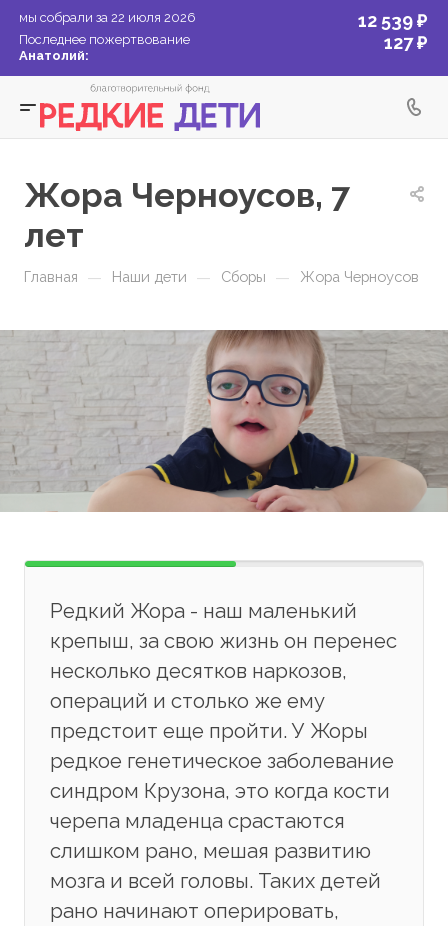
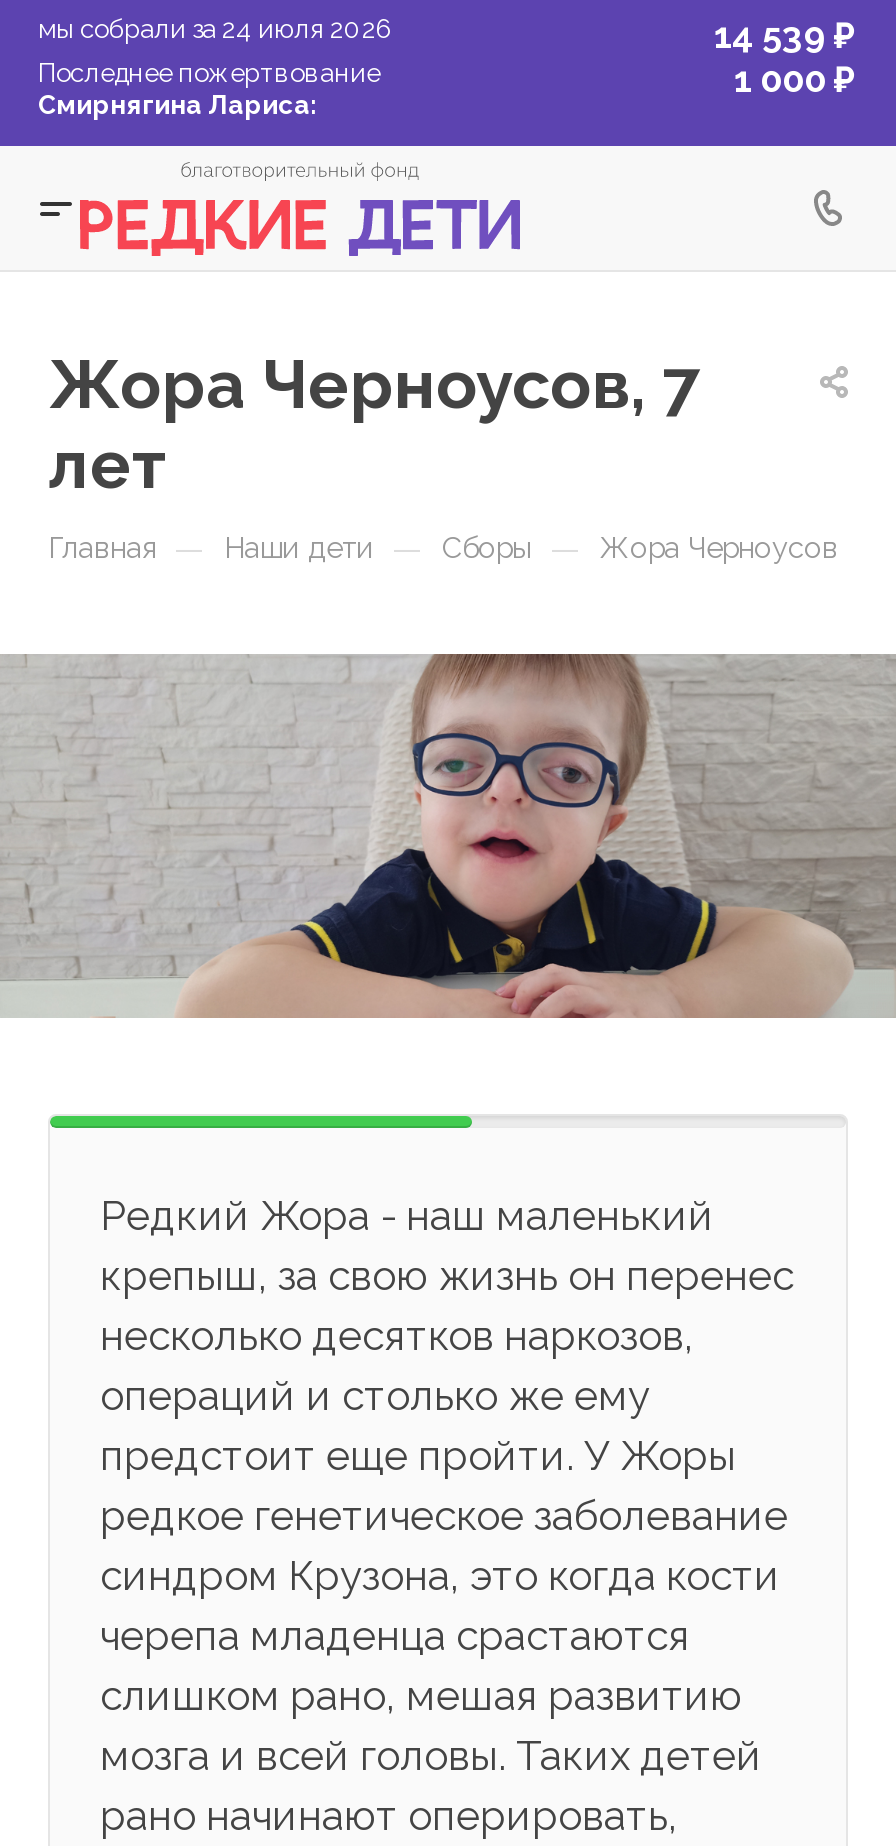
- мы собрали за 22 июля 2026
+ мы собрали за 24 июля 2026

- 12 539 ₽
+ 14 539 ₽

- 127 ₽
+ 1 000 ₽

- Анатолий:
+ Смирнягина Лариса:
